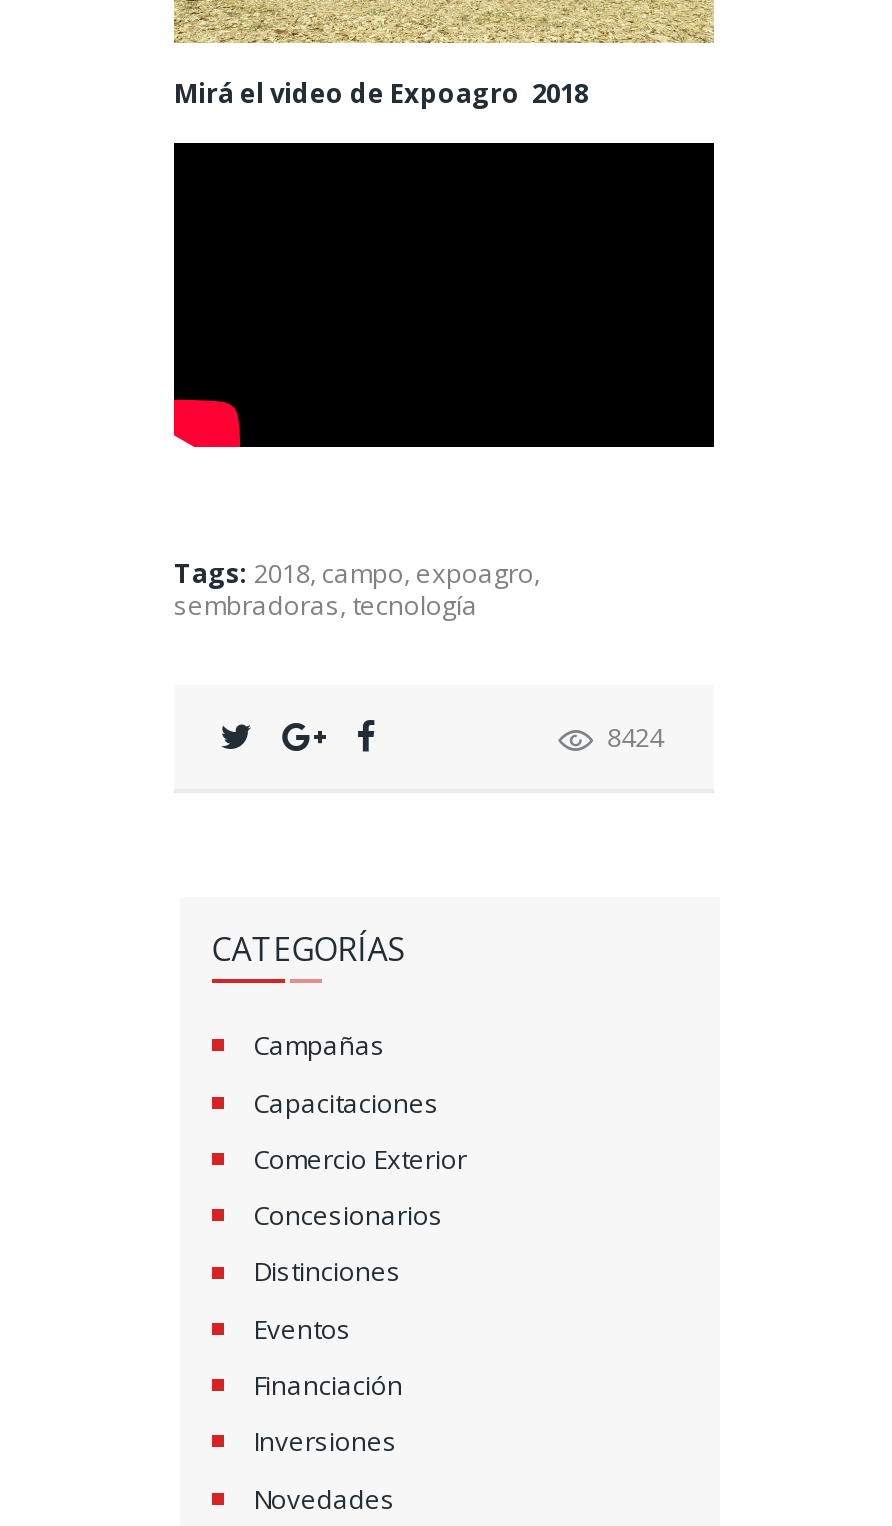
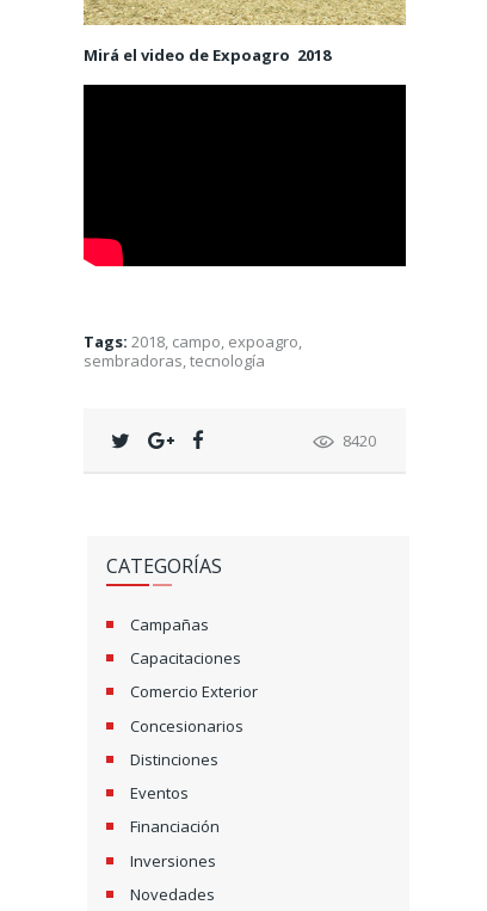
- 8424
+ 8420
